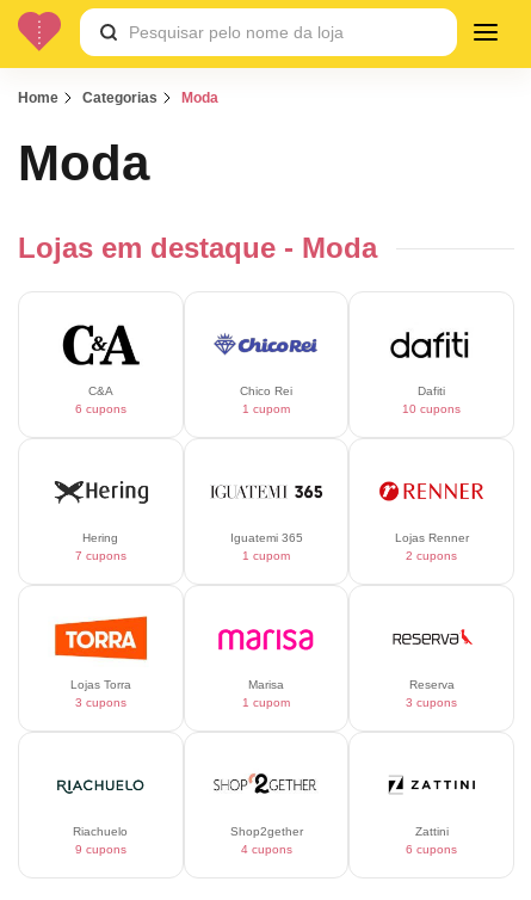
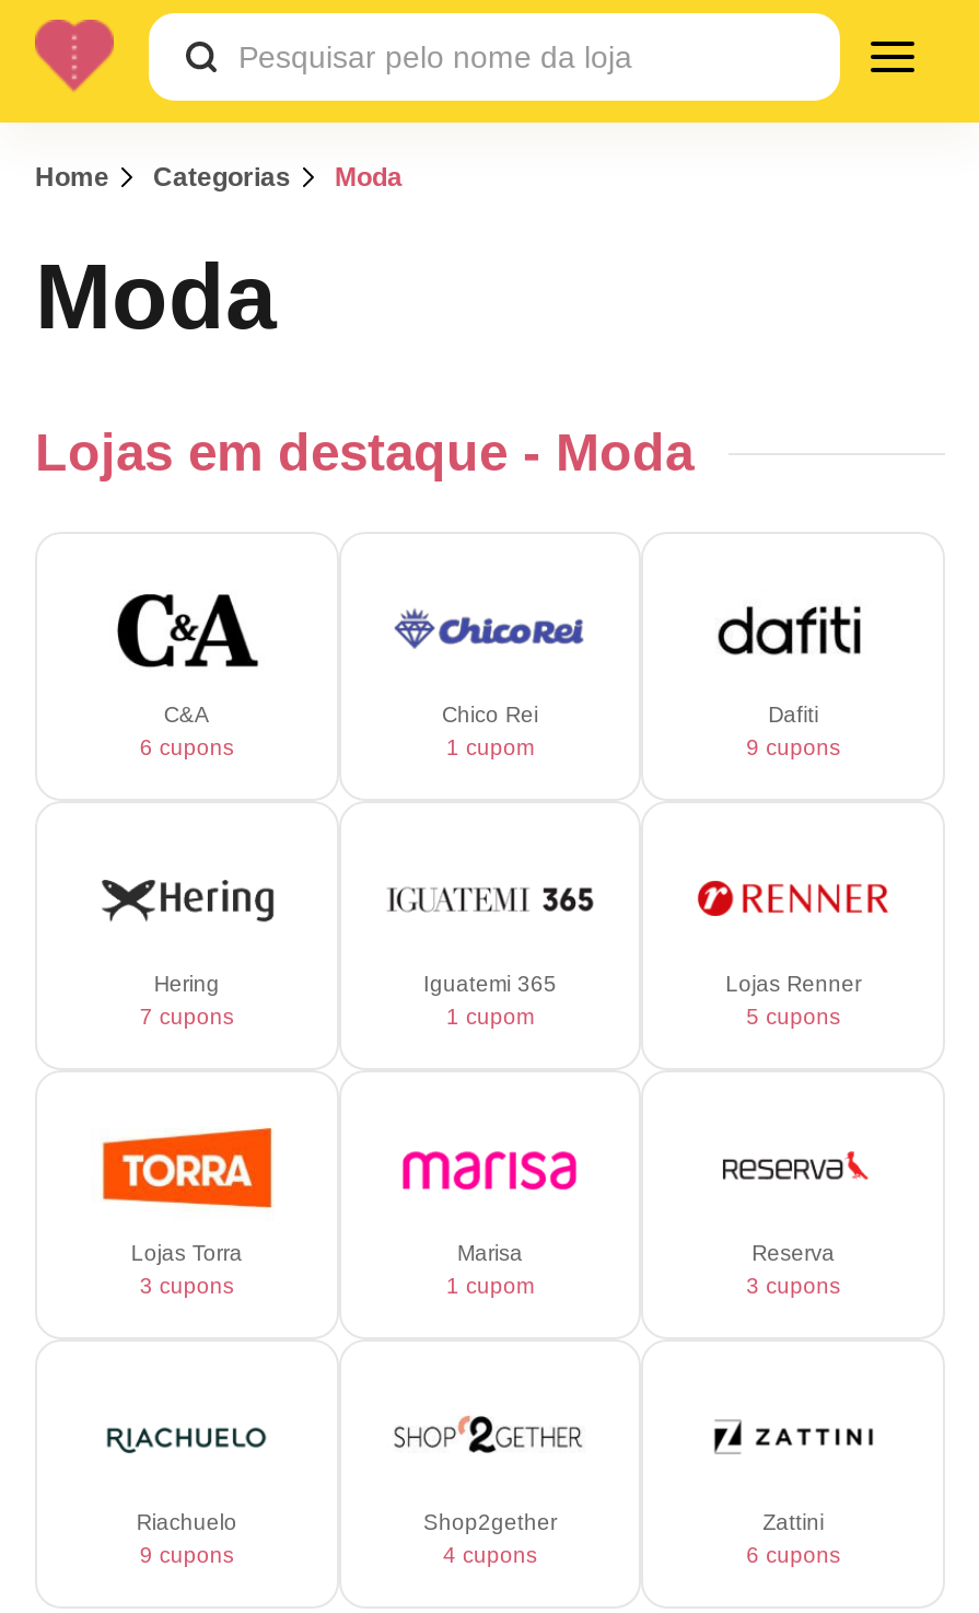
- 10 cupons
+ 9 cupons

- 2 cupons
+ 5 cupons
